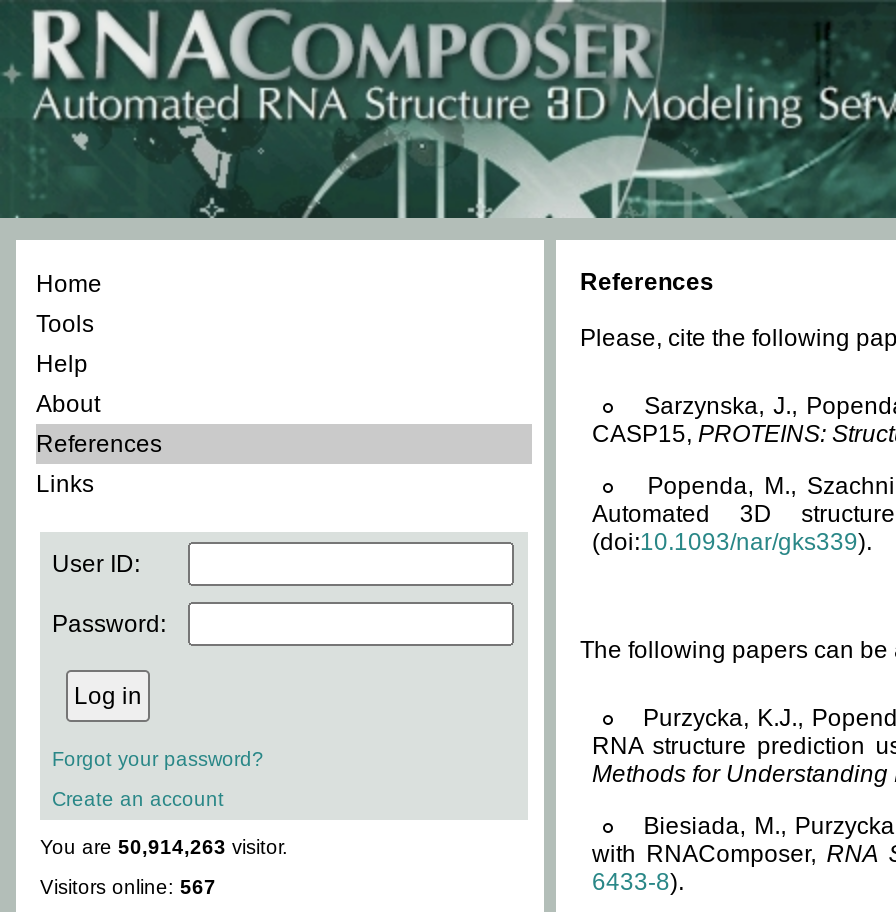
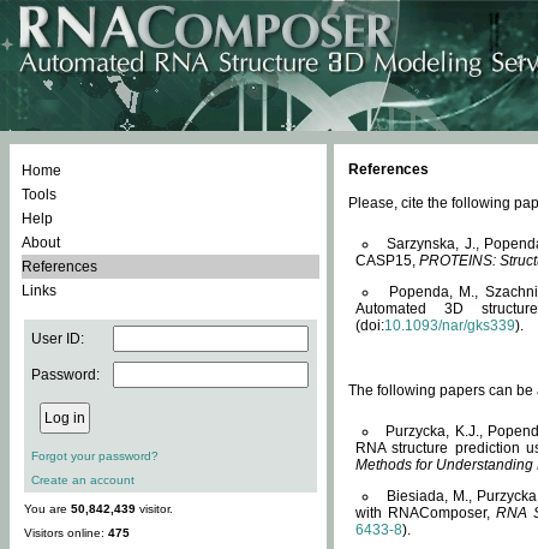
- You are 50,914,263 visitor.
+ You are 50,842,439 visitor.

- Visitors online: 567
+ Visitors online: 475
